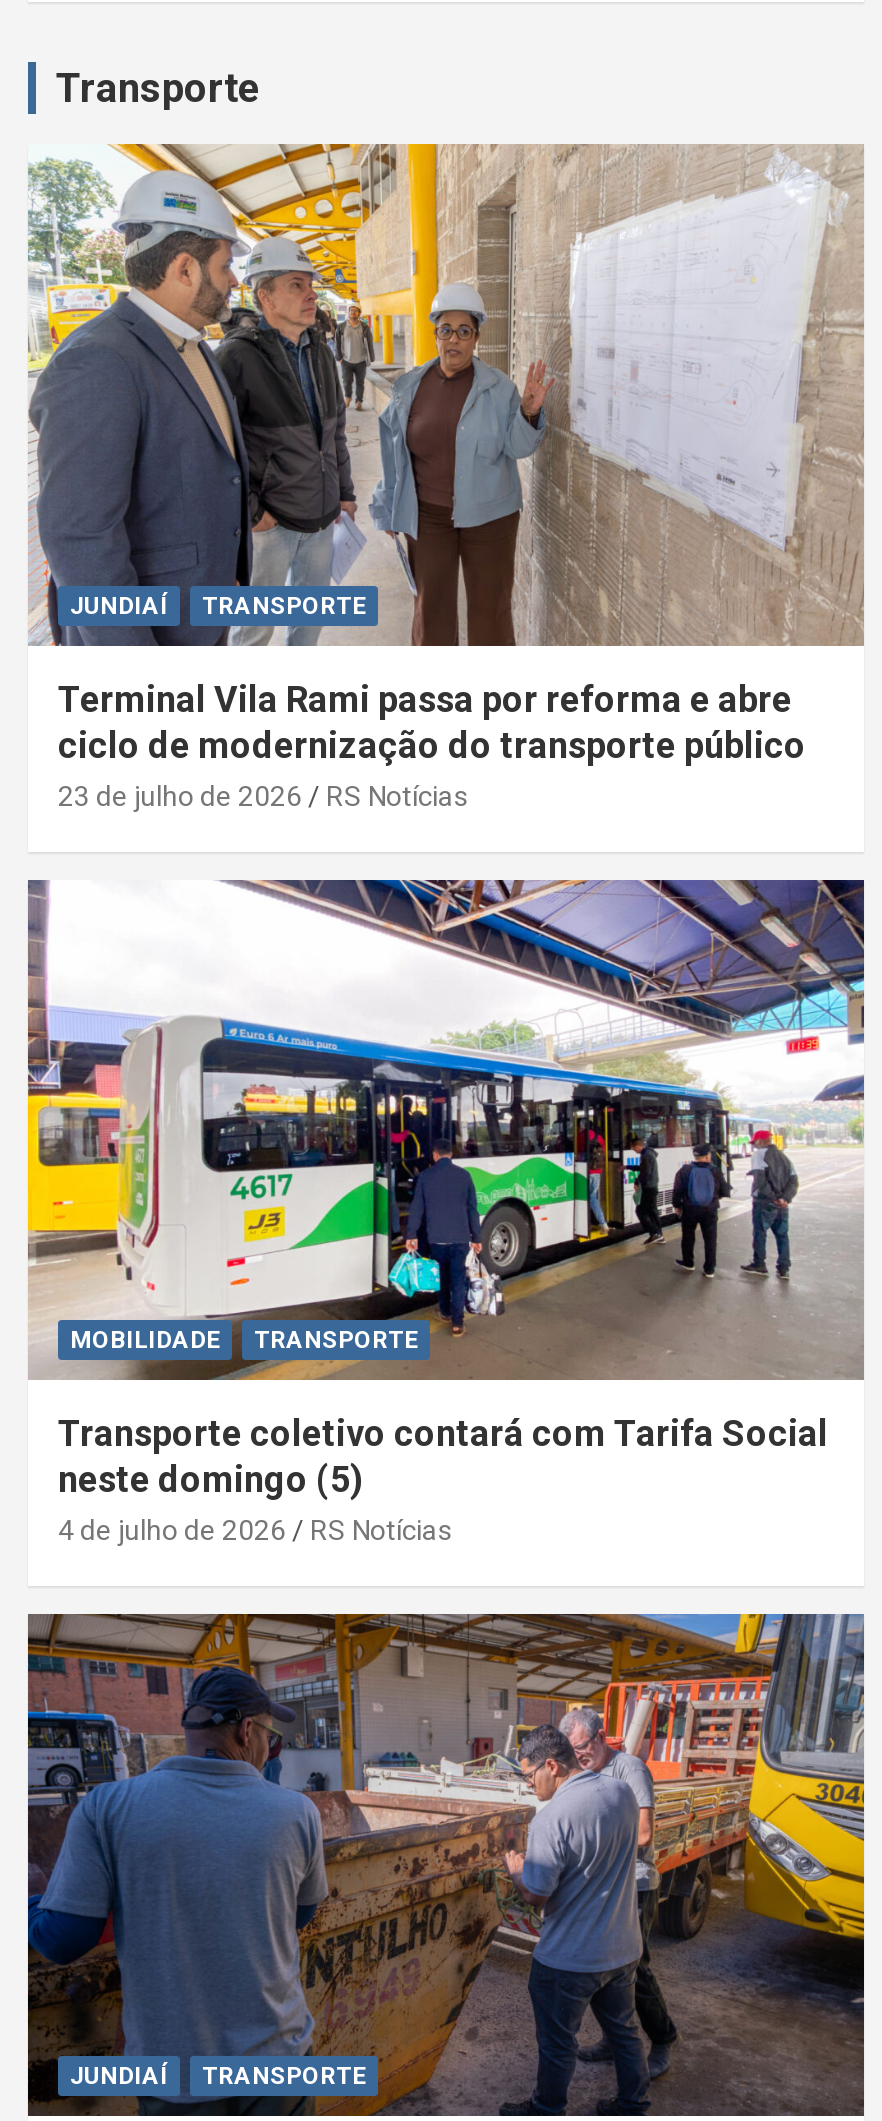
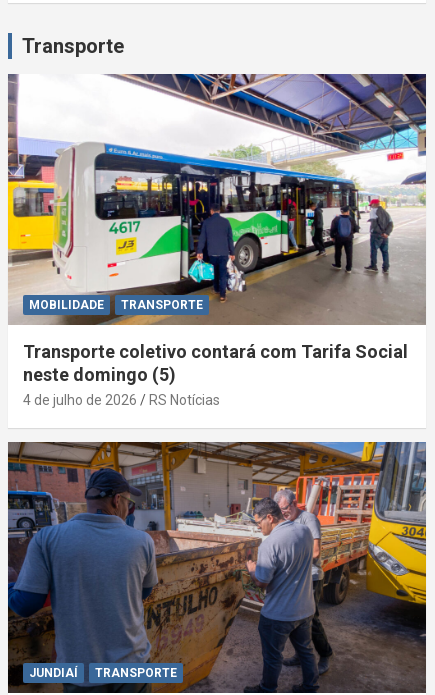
- [image]
- JUNDIAÍ
- TRANSPORTE
- Terminal Vila Rami passa por reforma e abre
- ciclo de modernização do transporte público
- 23 de julho de 2026
- RS Notícias
